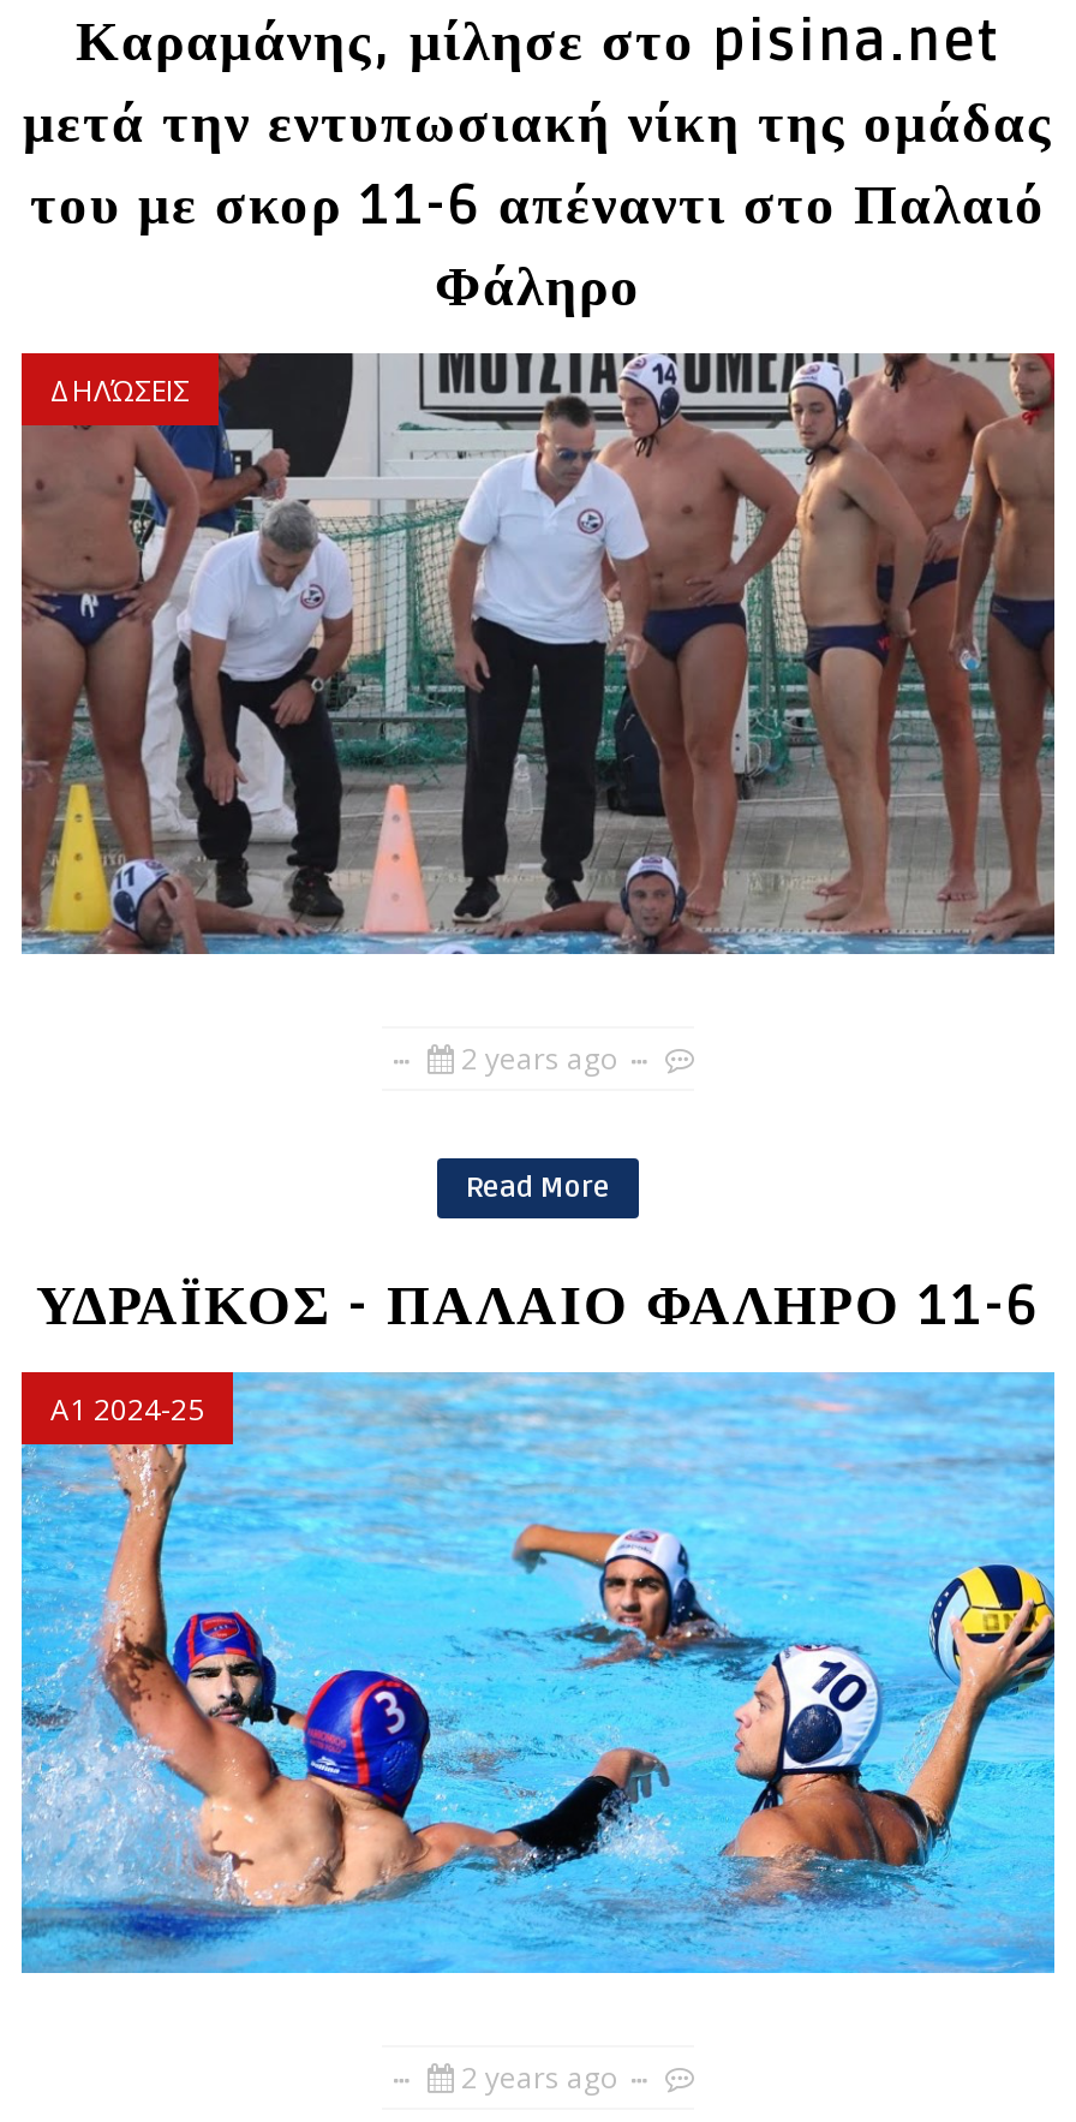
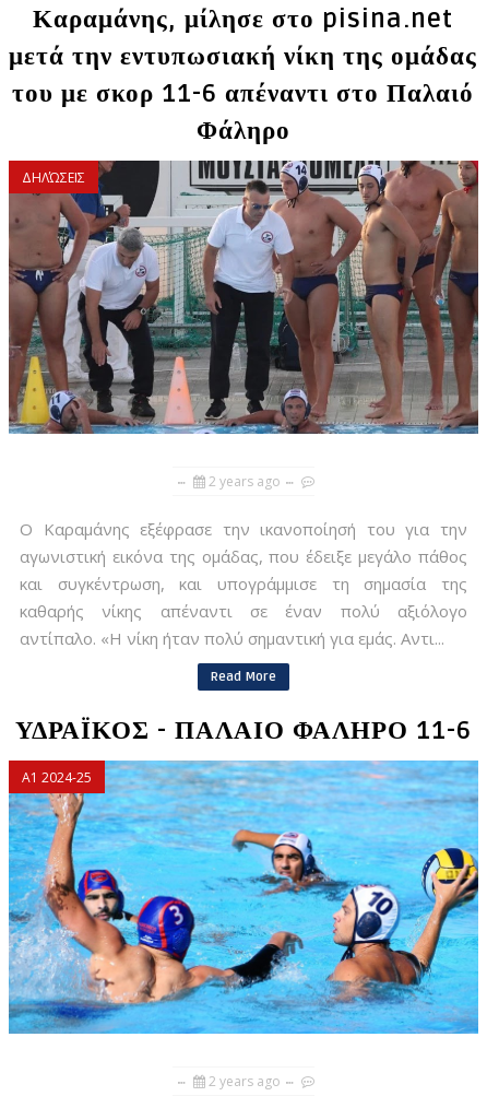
+ Ο Καραμάνης εξέφρασε την ικανοποίησή του για την
+ αγωνιστική εικόνα της ομάδας, που έδειξε μεγάλο πάθος
+ και συγκέντρωση, και υπογράμμισε τη σημασία της
+ καθαρής νίκης απέναντι σε έναν πολύ αξιόλογο
+ αντίπαλο. «Η νίκη ήταν πολύ σημαντική για εμάς. Αντι...
